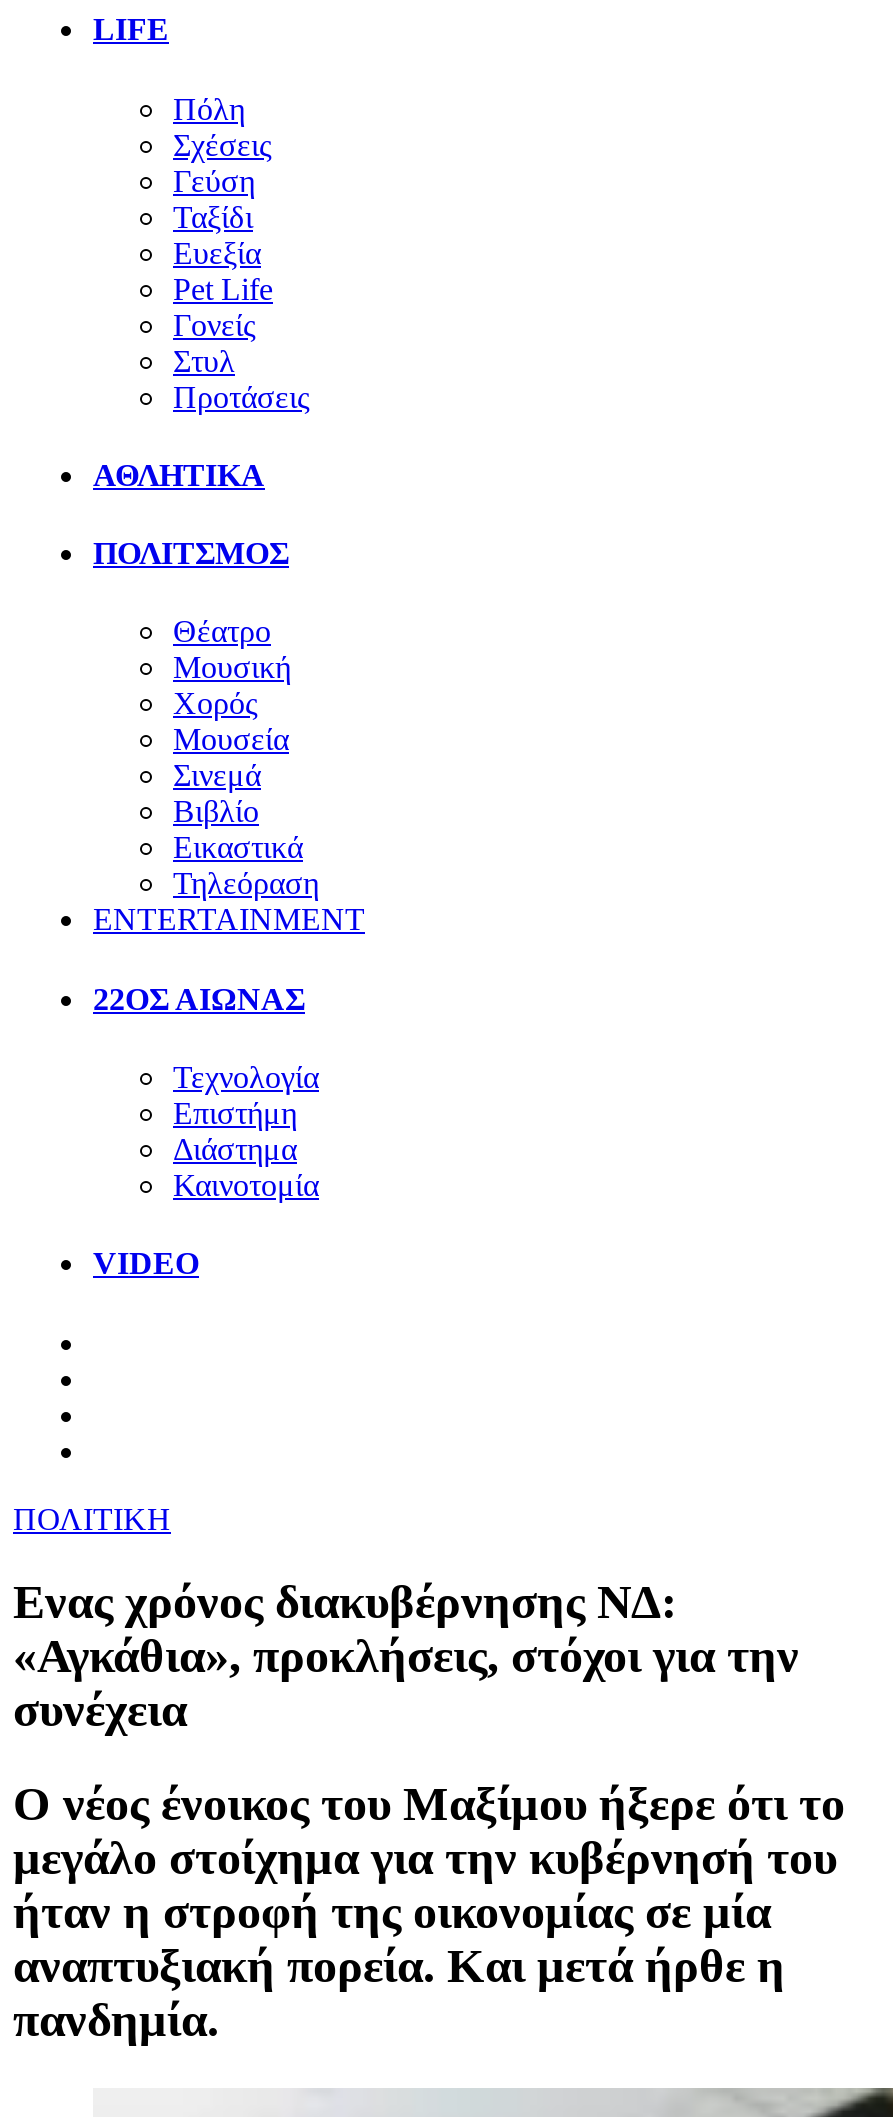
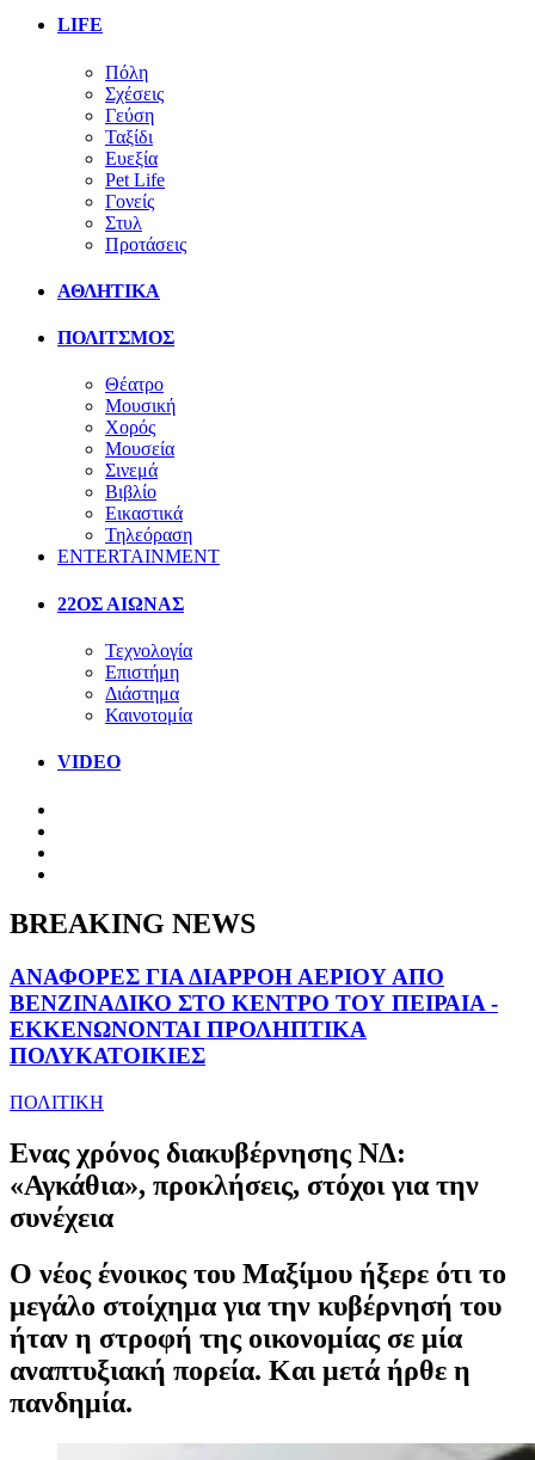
+ BREAKING NEWS
+ ΑΝΑΦΟΡΕΣ ΓΙΑ ΔΙΑΡΡΟΗ ΑΕΡΙΟΥ ΑΠΟ
+ ΒΕΝΖΙΝΑΔΙΚΟ ΣΤΟ ΚΕΝΤΡΟ ΤΟΥ ΠΕΙΡΑΙΑ -
+ ΕΚΚΕΝΩΝΟΝΤΑΙ ΠΡΟΛΗΠΤΙΚΑ
+ ΠΟΛΥΚΑΤΟΙΚΙΕΣ
